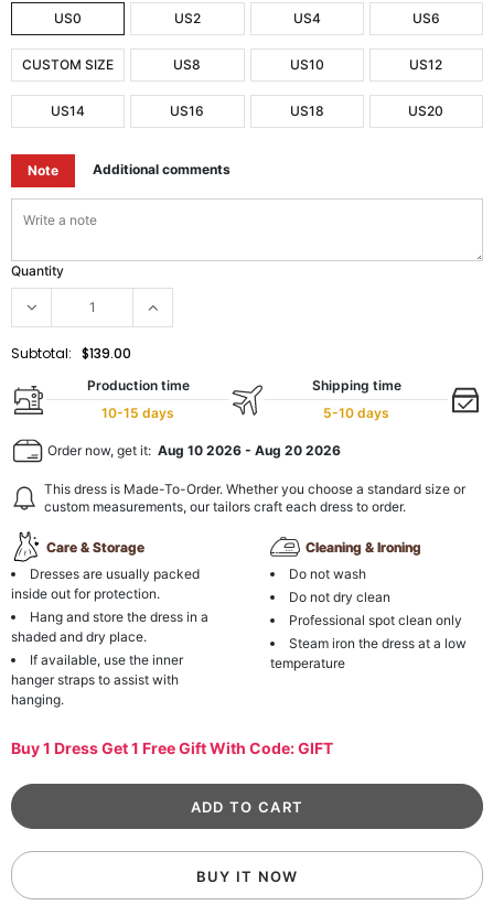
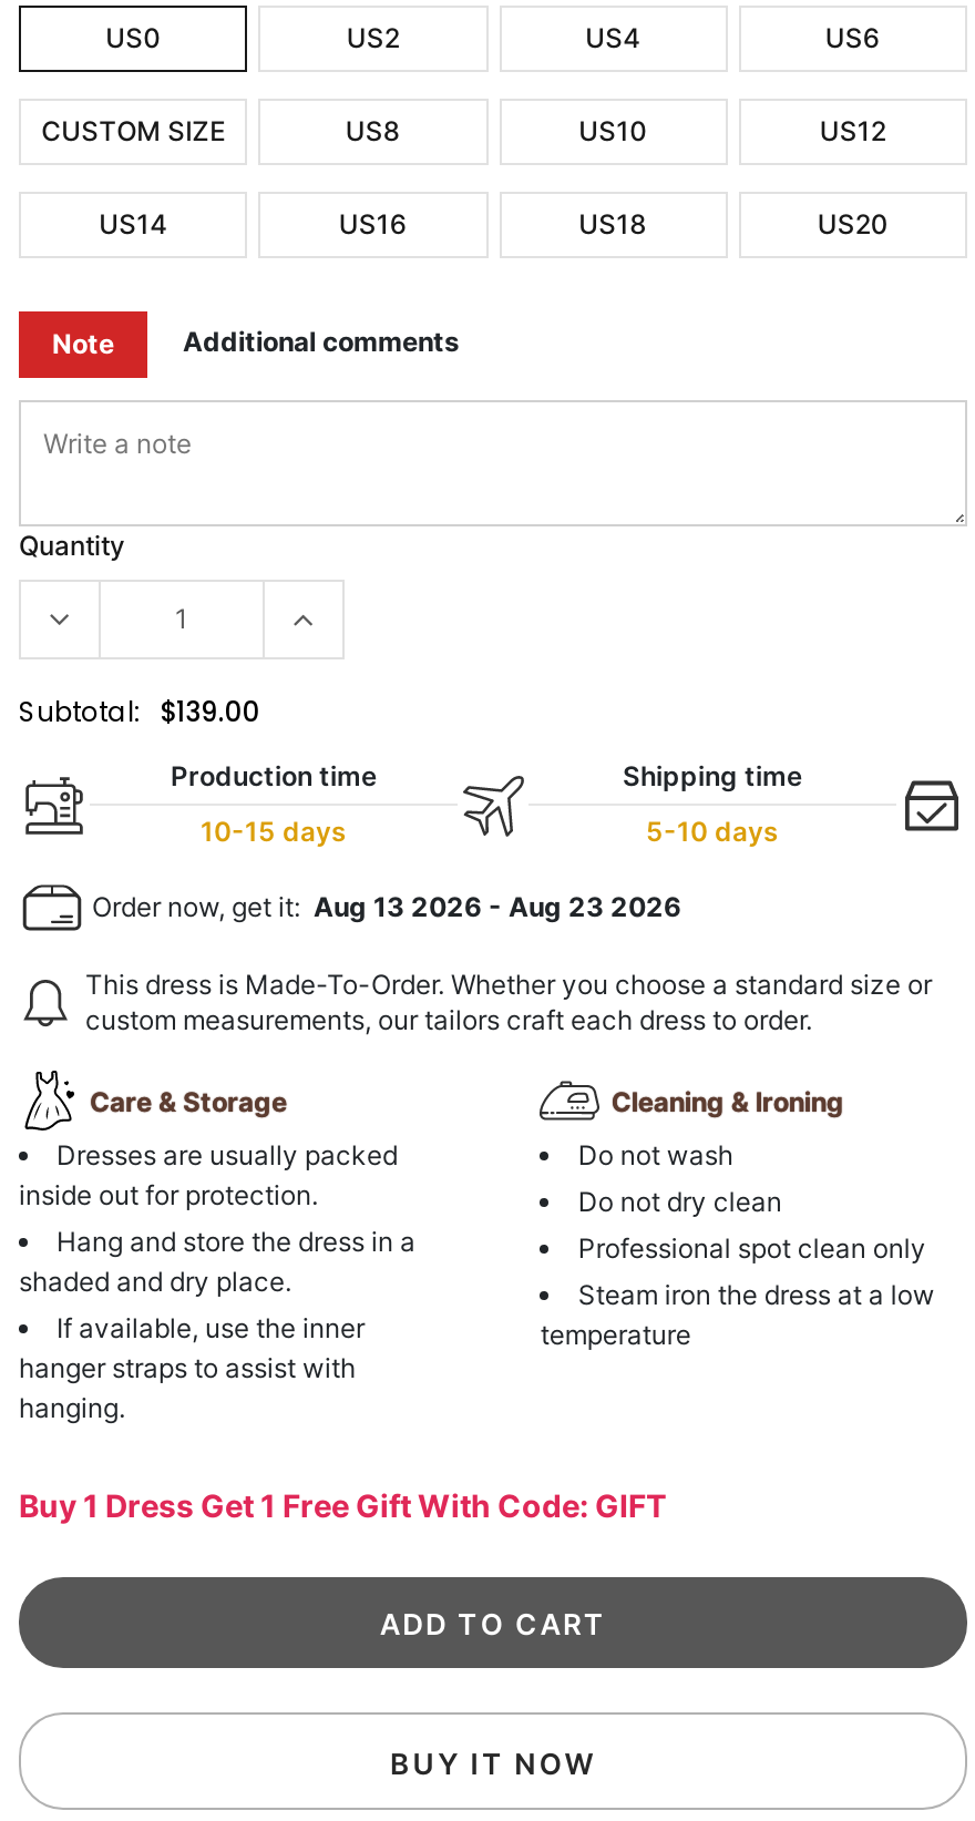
- Order now, get it: Aug 10 2026 - Aug 20 2026
+ Order now, get it: Aug 13 2026 - Aug 23 2026
